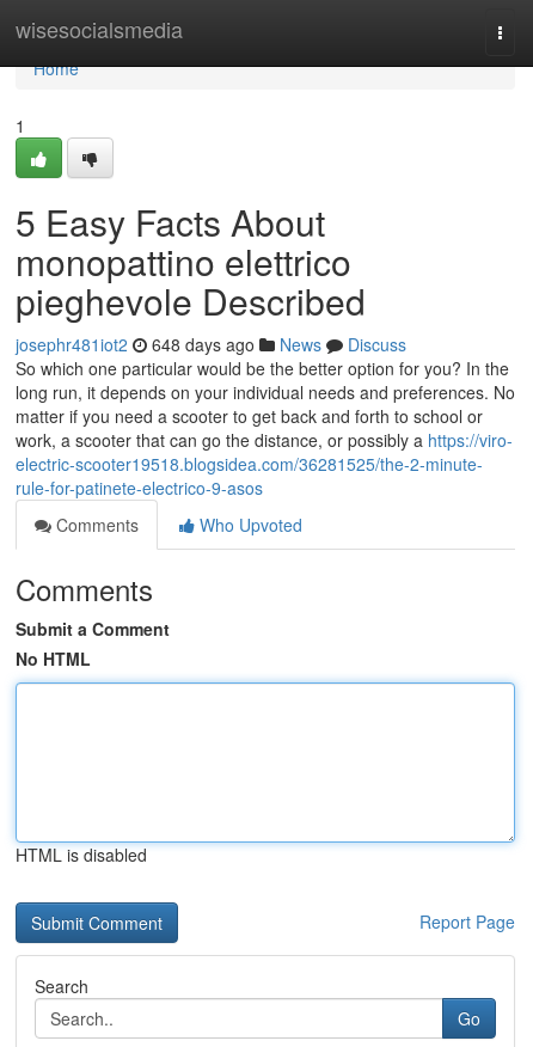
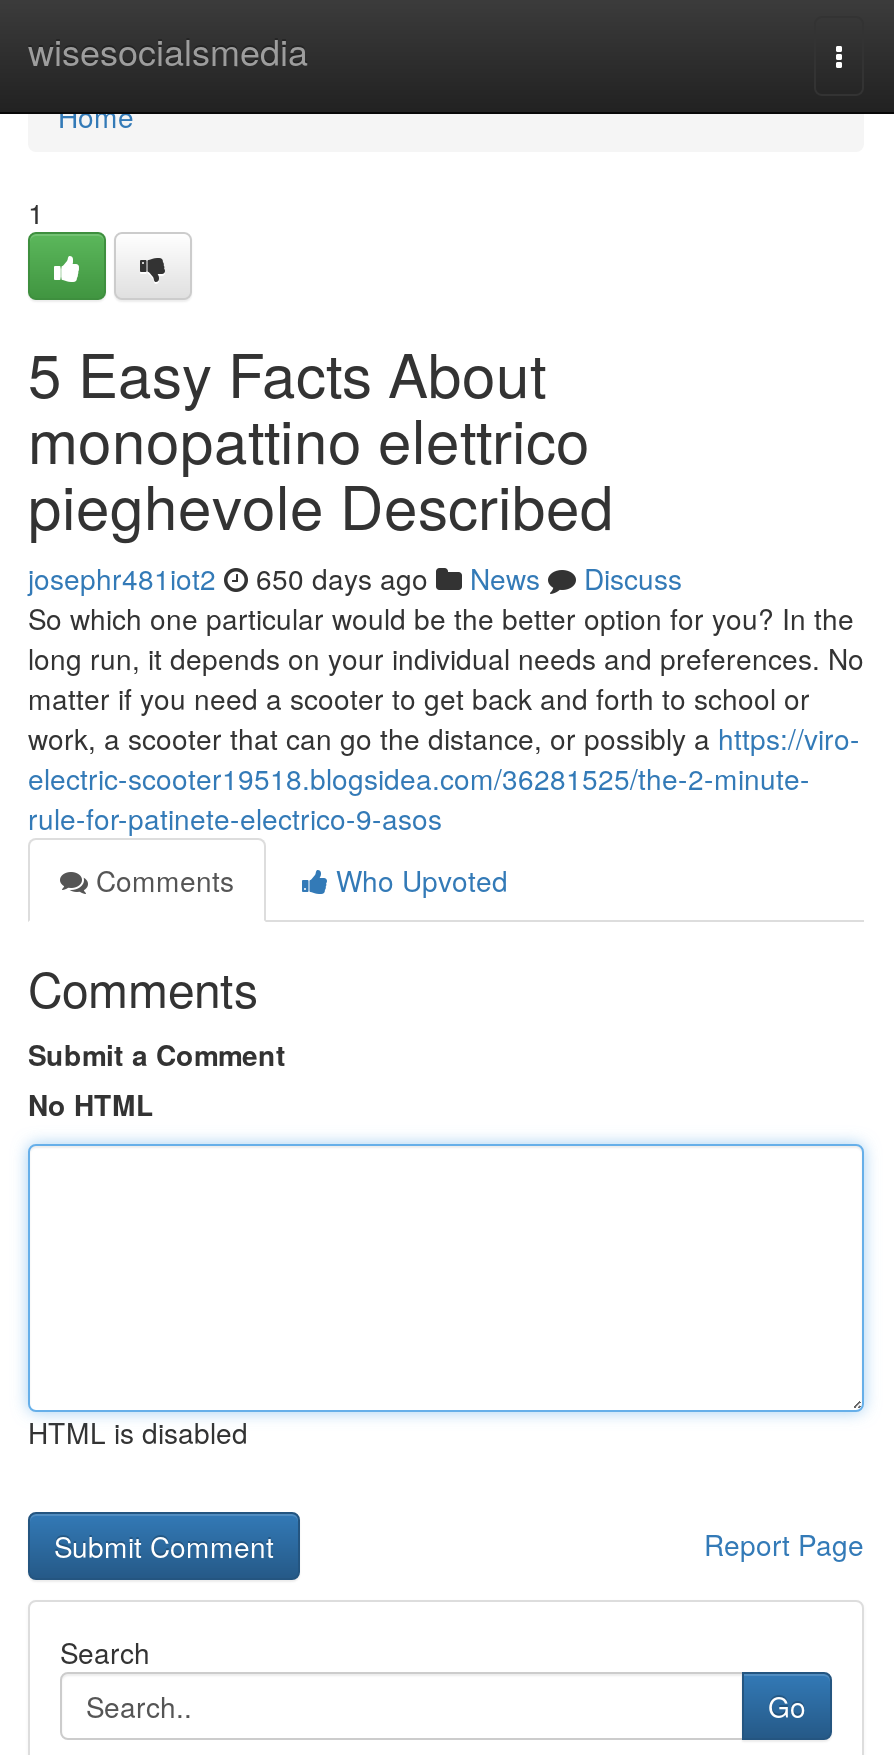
- josephr481iot2 648 days ago News Discuss
+ josephr481iot2 650 days ago News Discuss
